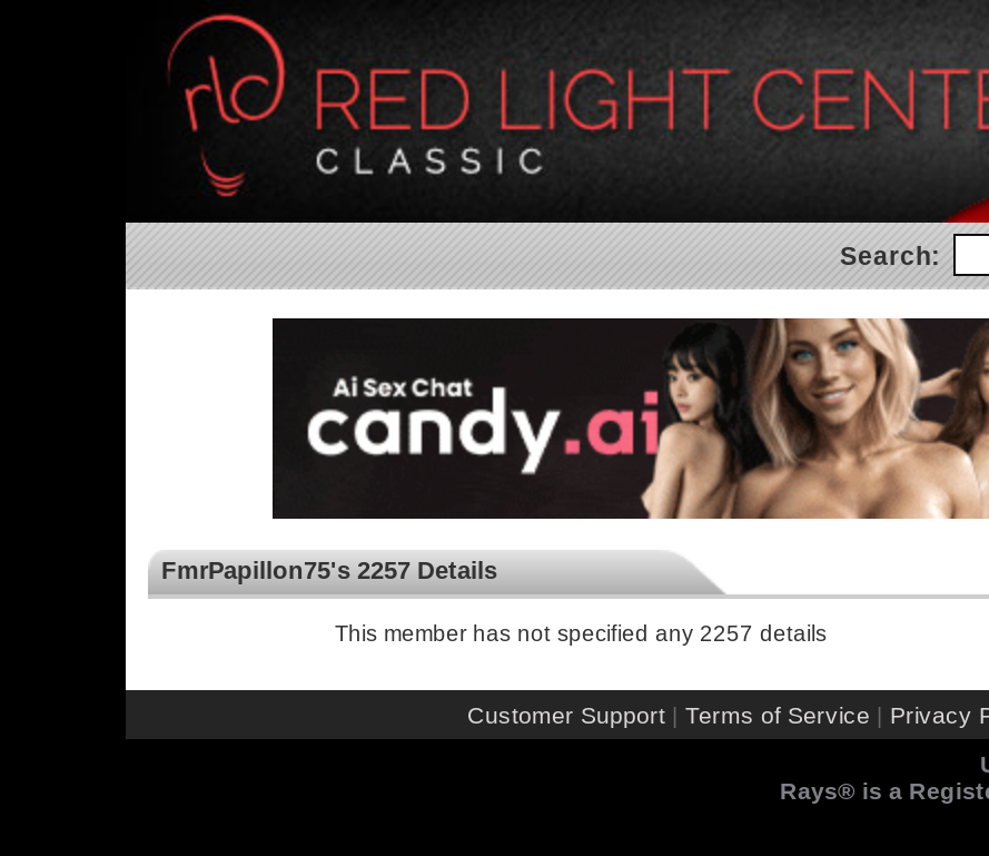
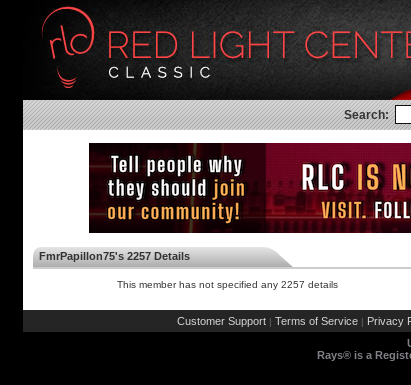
- [image]
+ [image]
